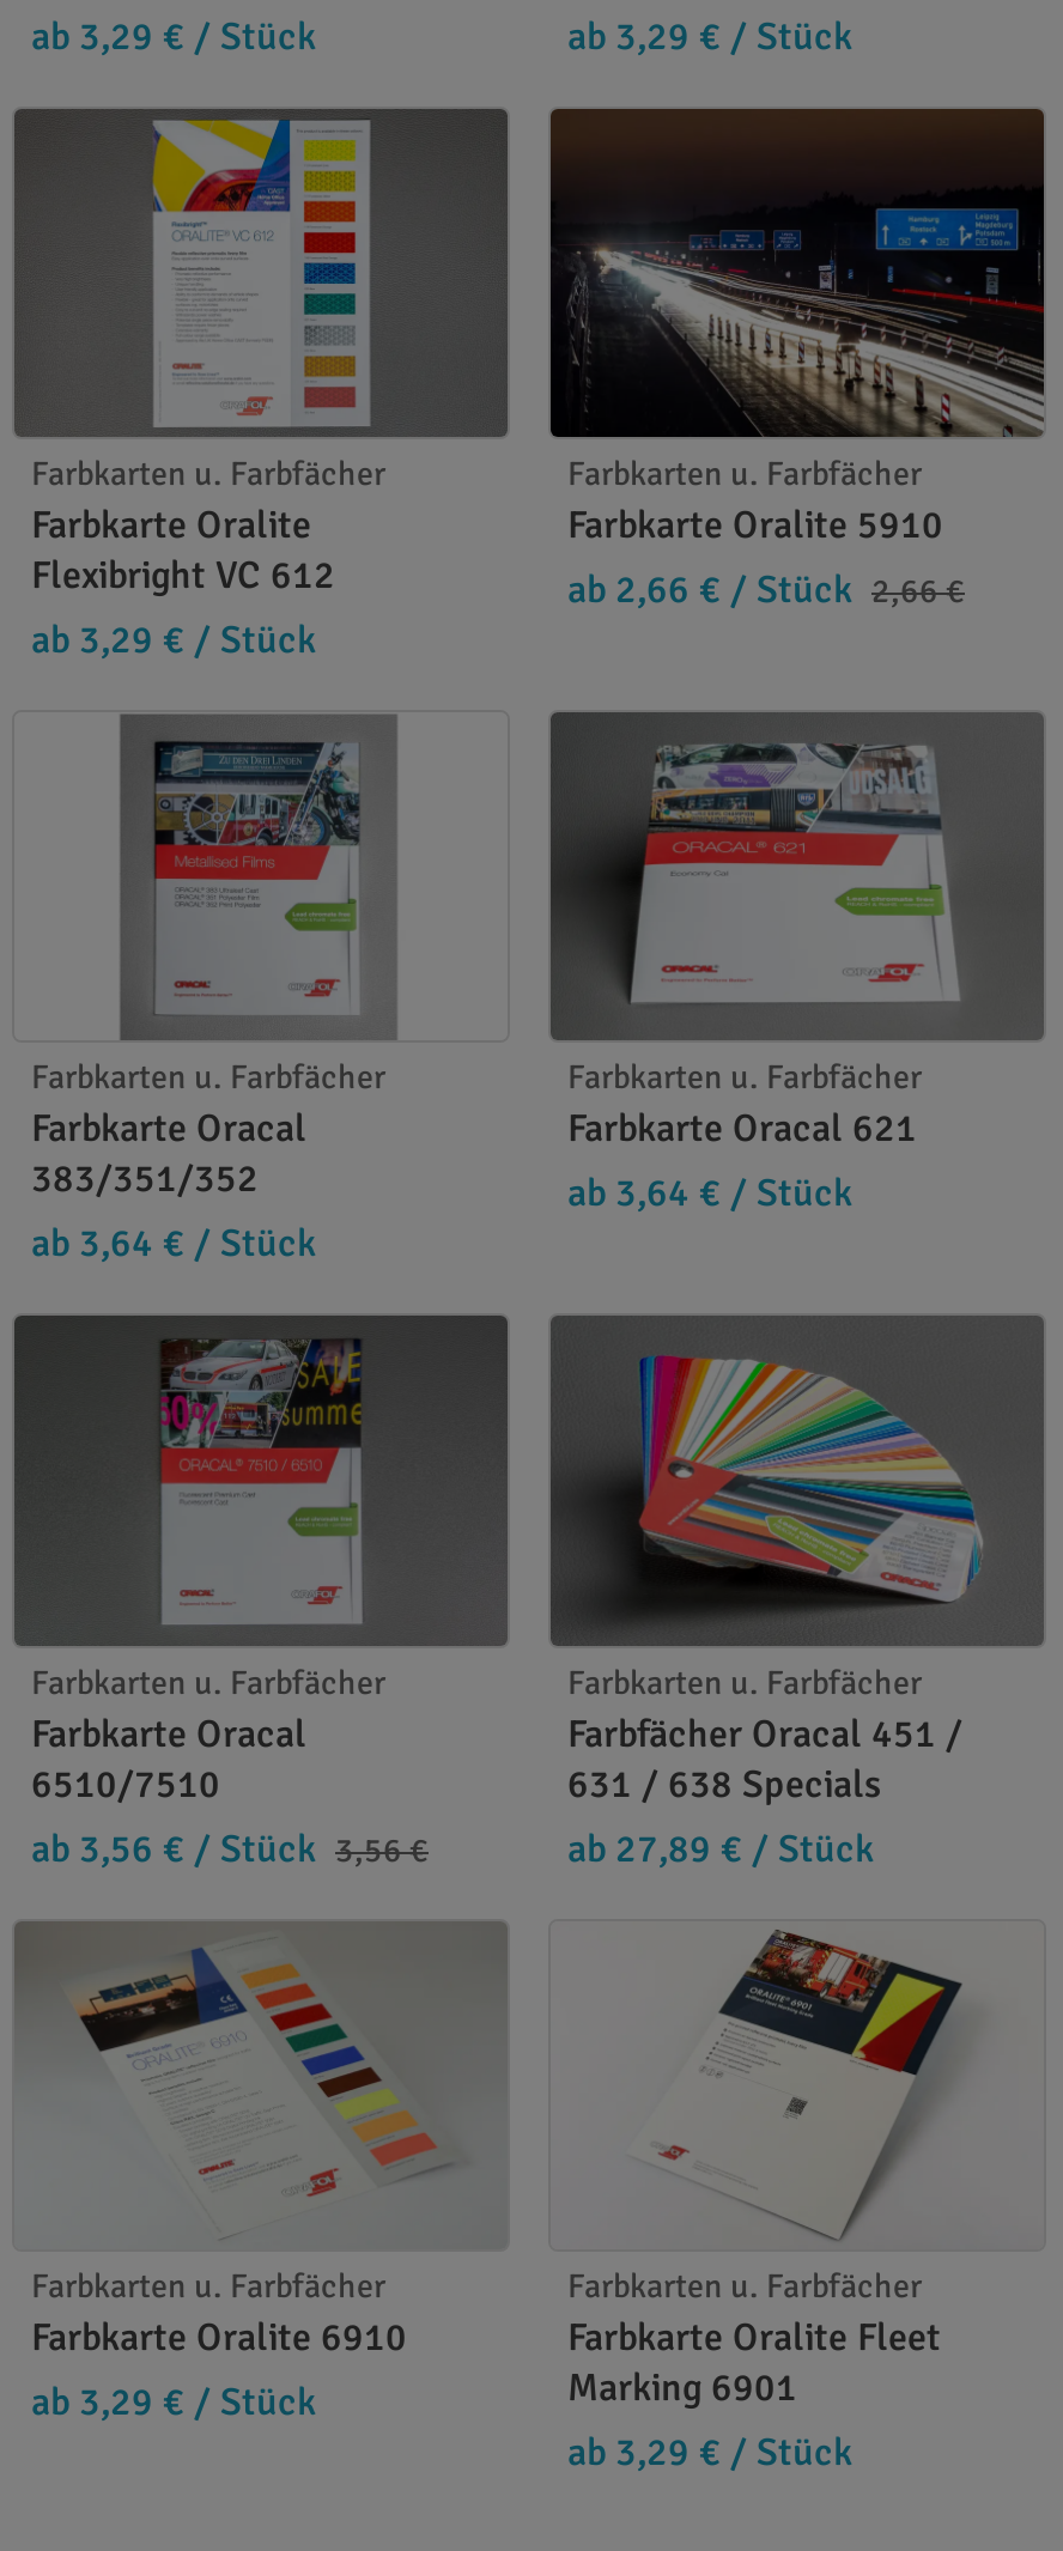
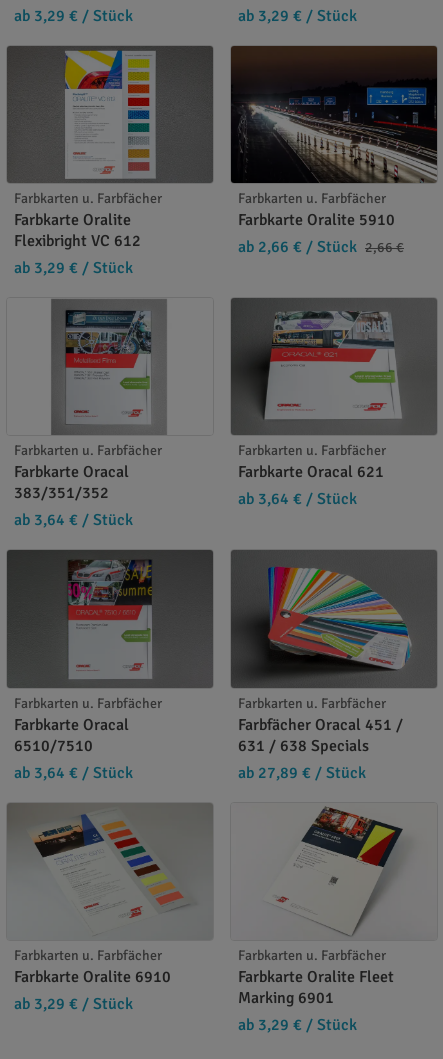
- ab 3,56 €/ Stück 3,56 €
+ ab 3,64 €/ Stück
